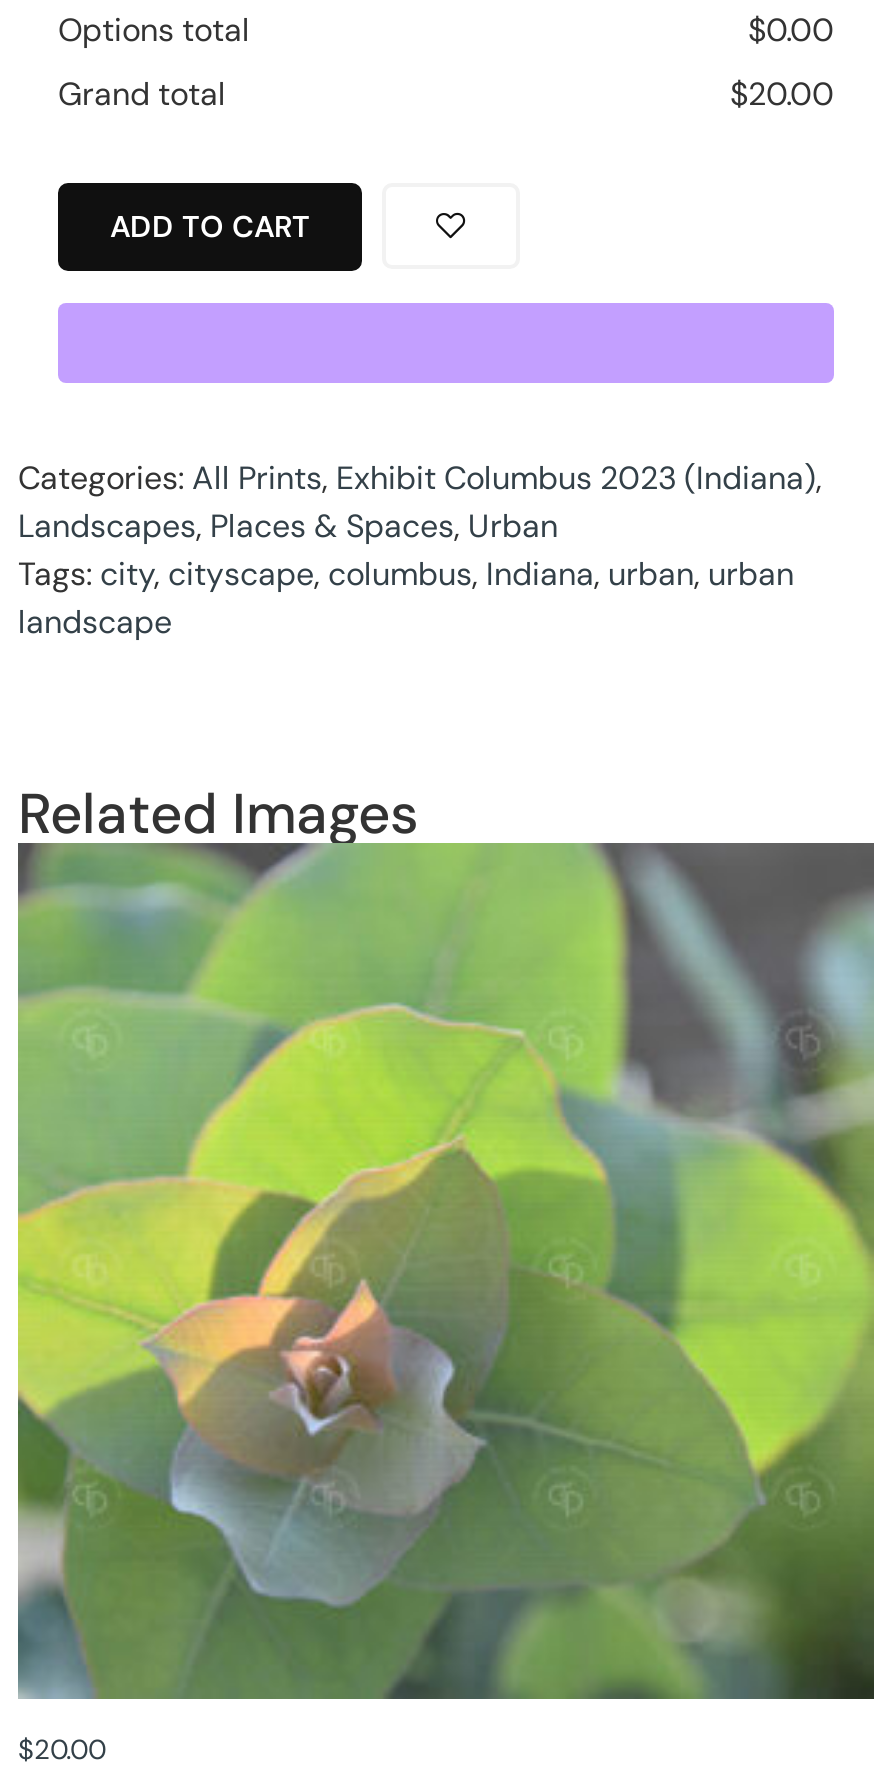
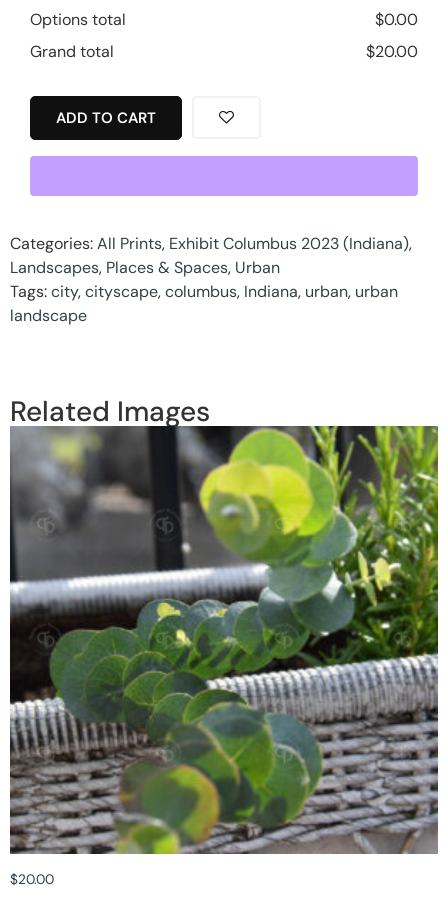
- [image]
+ [image]
